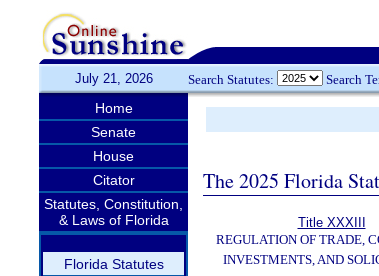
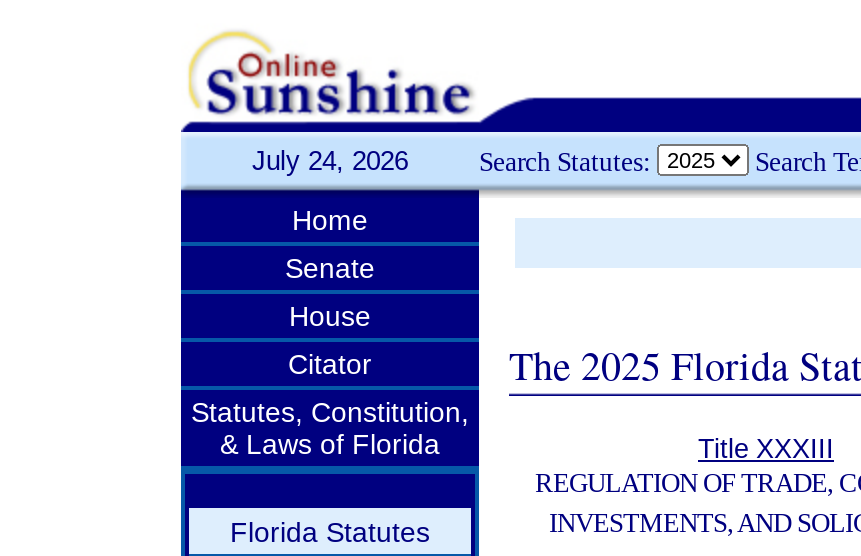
- July 21, 2026
+ July 24, 2026
